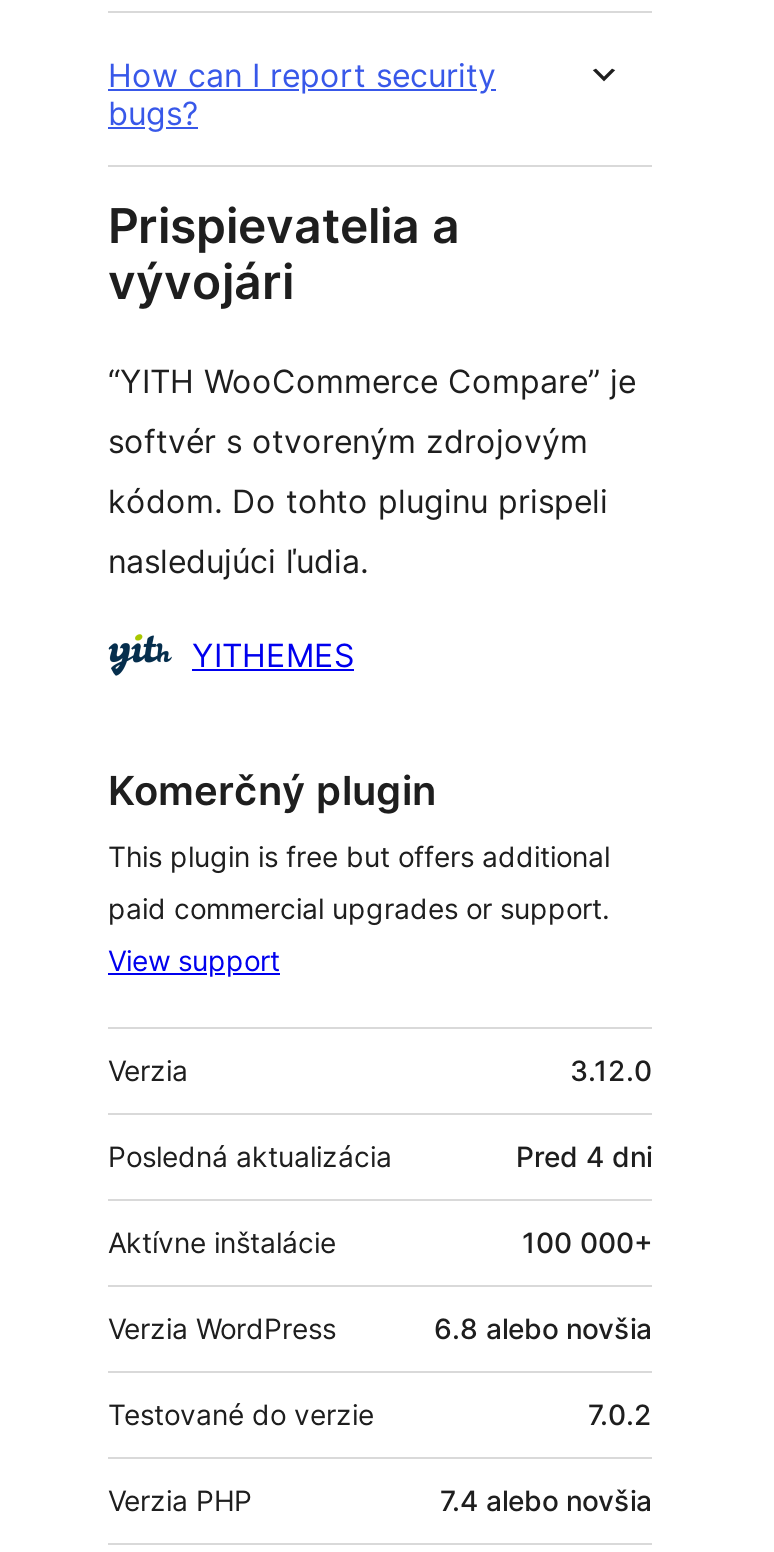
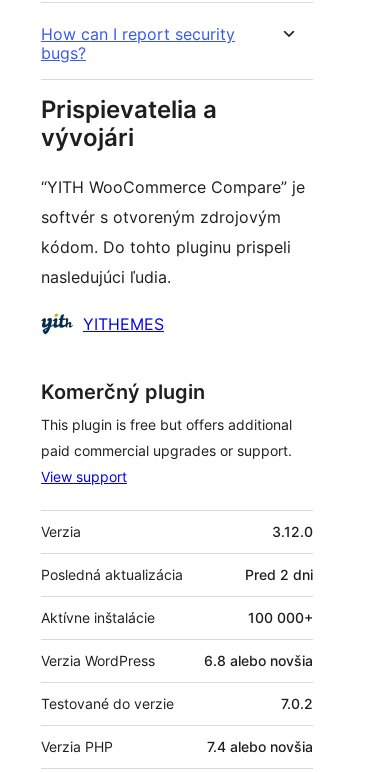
- Pred 4 dni
+ Pred 2 dni
